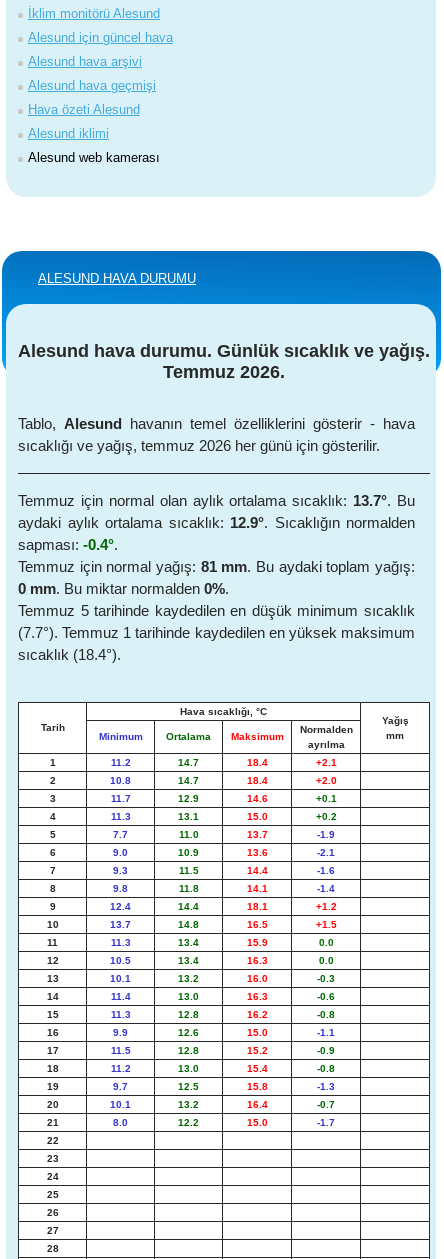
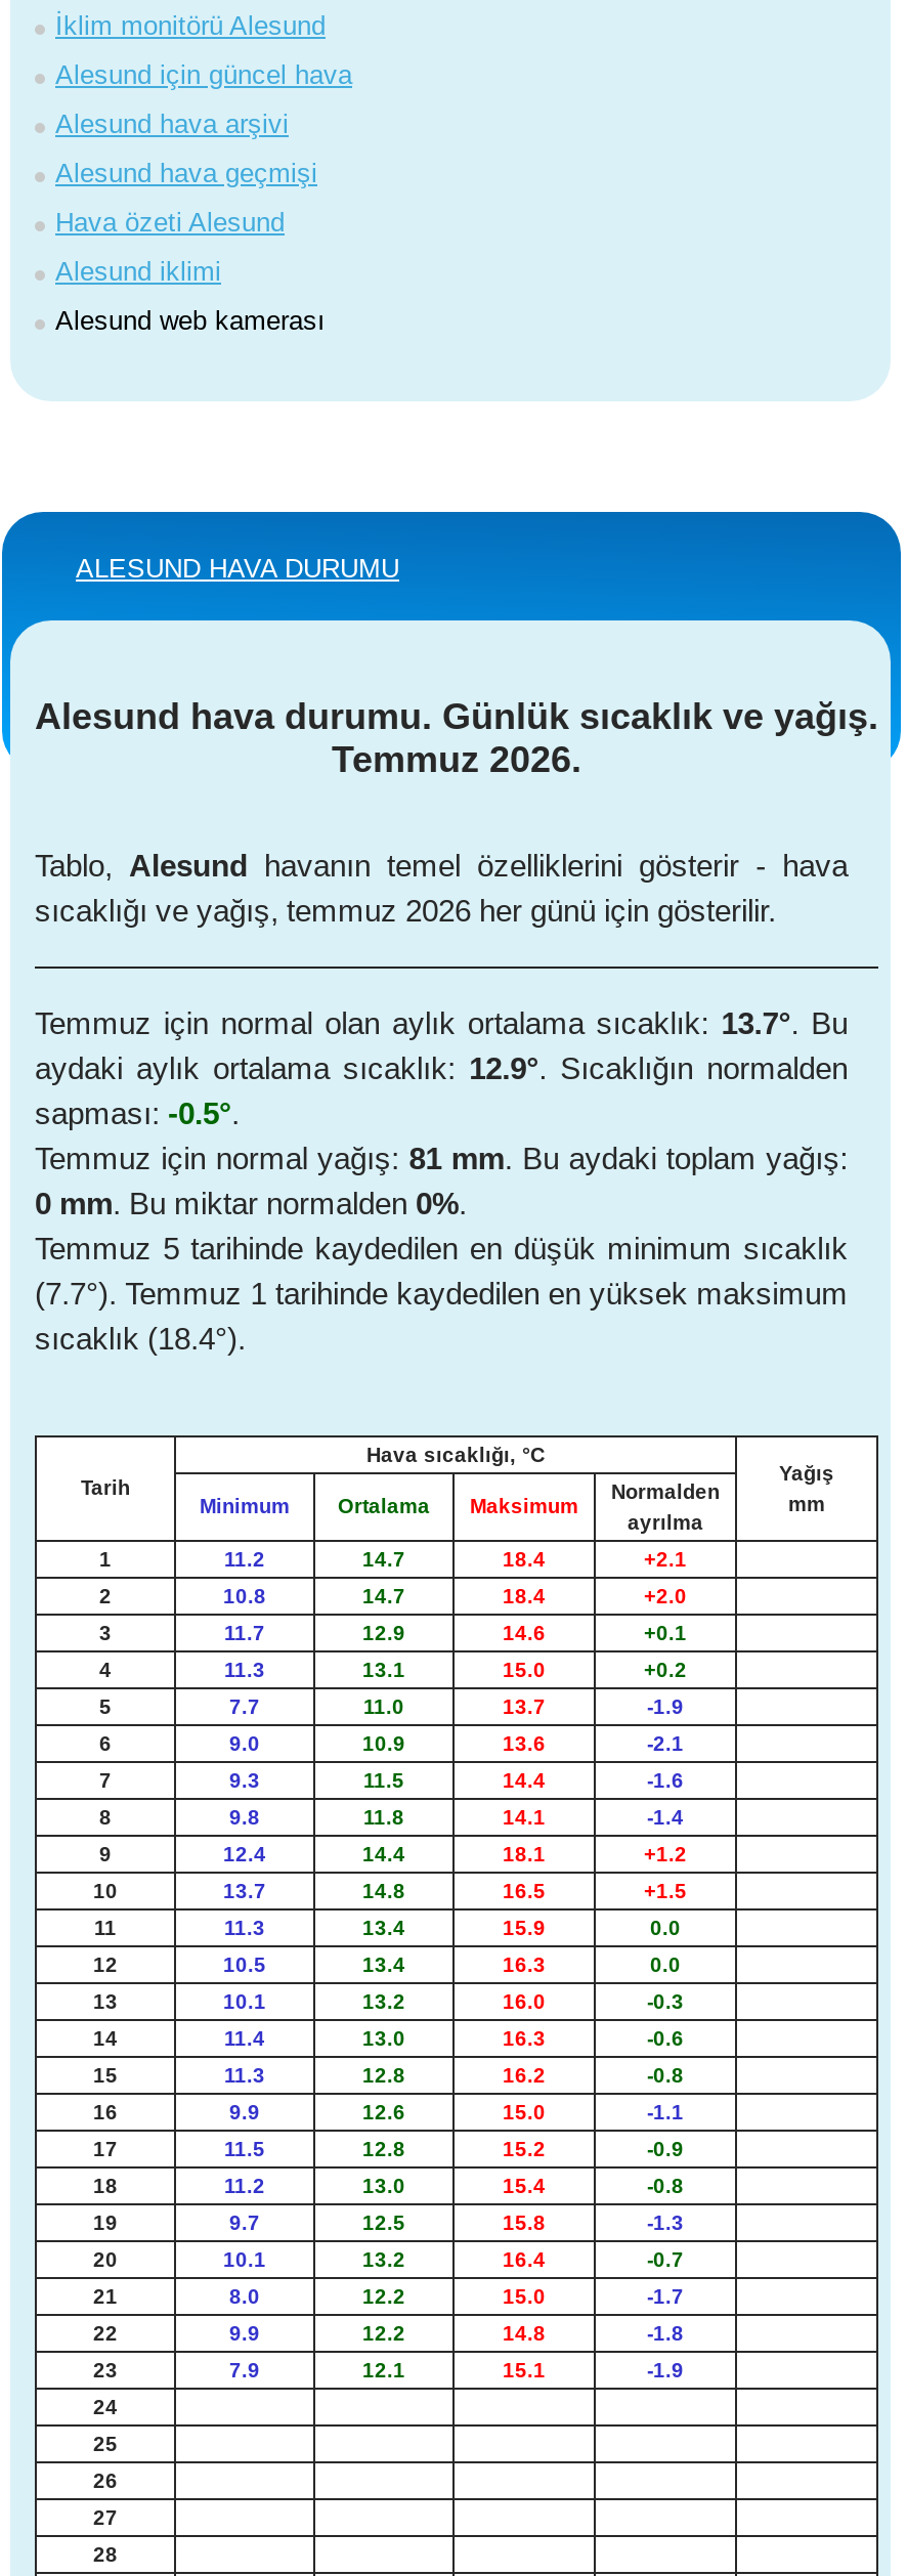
- sapması: -0.4°.
+ sapması: -0.5°.

+ 9.9
+ 12.2
+ 14.8
+ -1.8

+ 7.9
+ 12.1
+ 15.1
+ -1.9
